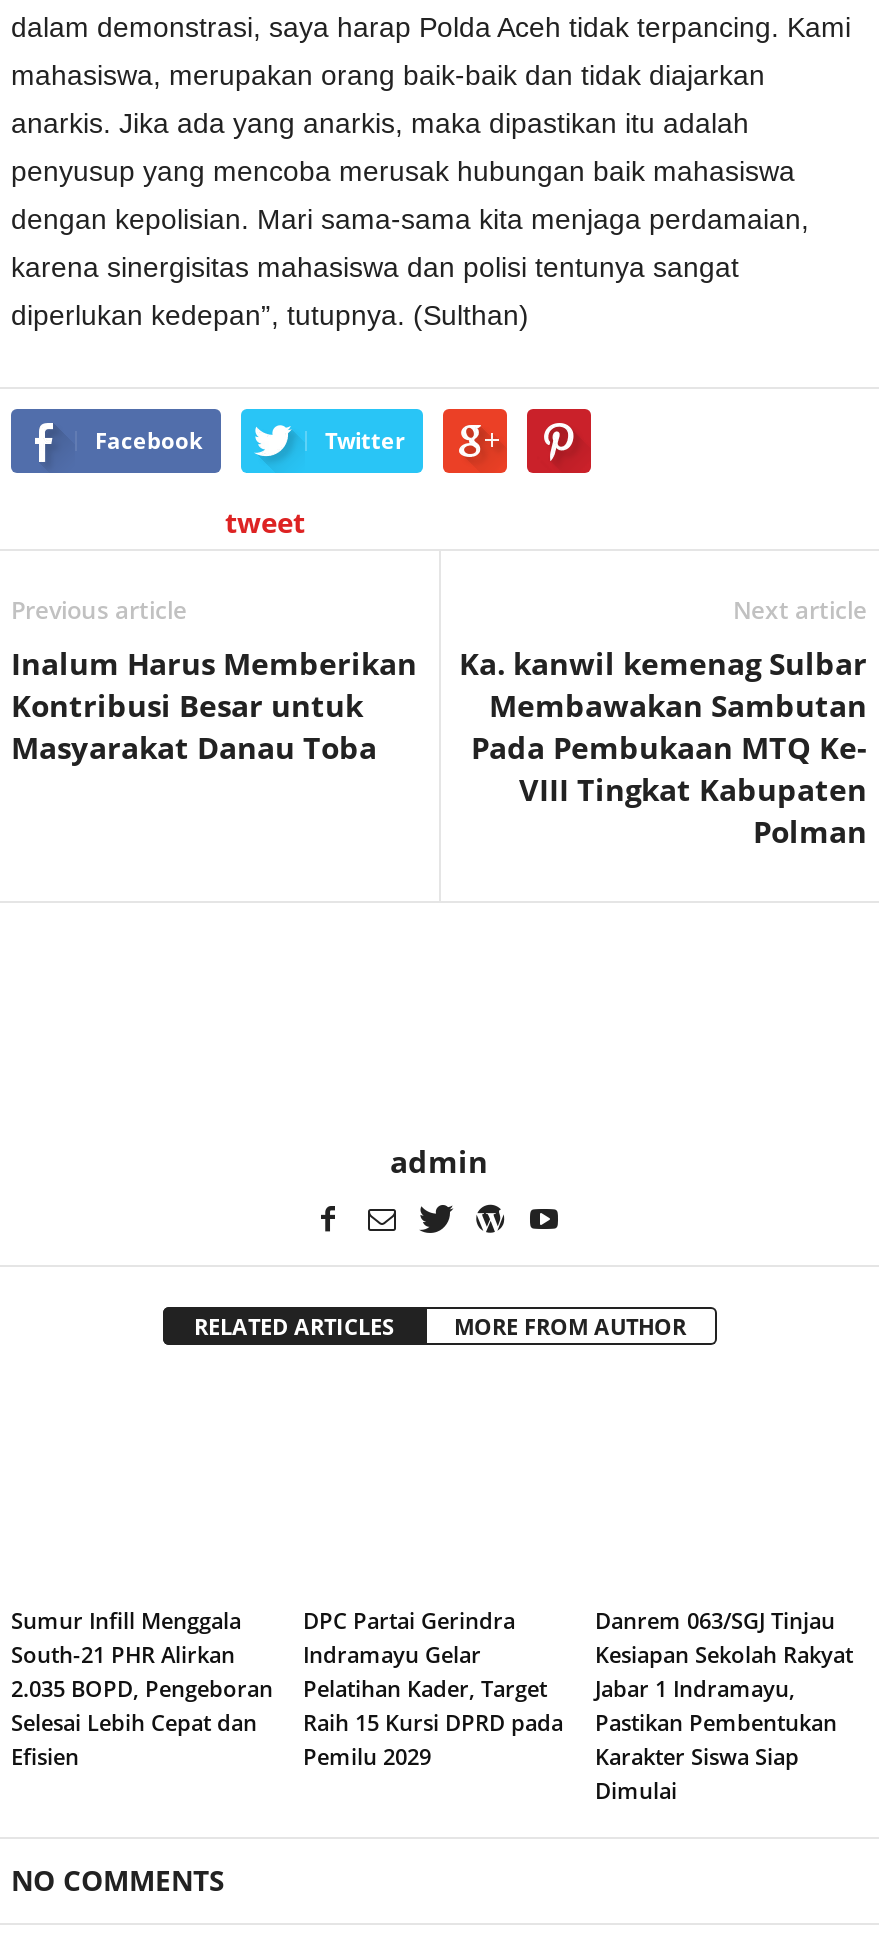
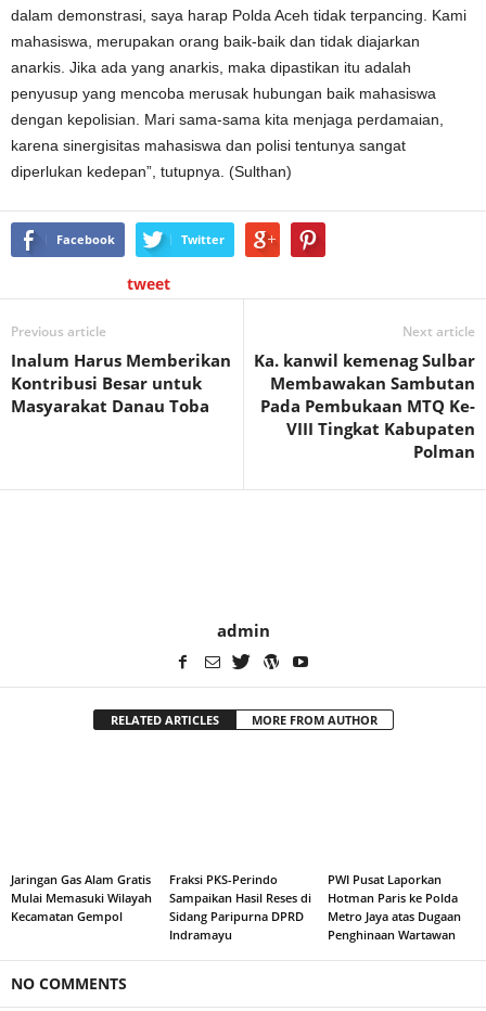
- Sumur Infill Menggala
- South-21 PHR Alirkan
- 2.035 BOPD, Pengeboran
- Selesai Lebih Cepat dan
- Efisien
+ Jaringan Gas Alam Gratis
+ Mulai Memasuki Wilayah
+ Kecamatan Gempol

- DPC Partai Gerindra
- Indramayu Gelar
- Pelatihan Kader, Target
- Raih 15 Kursi DPRD pada
- Pemilu 2029
+ Fraksi PKS-Perindo
+ Sampaikan Hasil Reses di
+ Sidang Paripurna DPRD
+ Indramayu

- Danrem 063/SGJ Tinjau
- Kesiapan Sekolah Rakyat
- Jabar 1 Indramayu,
- Pastikan Pembentukan
- Karakter Siswa Siap
- Dimulai
+ PWI Pusat Laporkan
+ Hotman Paris ke Polda
+ Metro Jaya atas Dugaan
+ Penghinaan Wartawan
